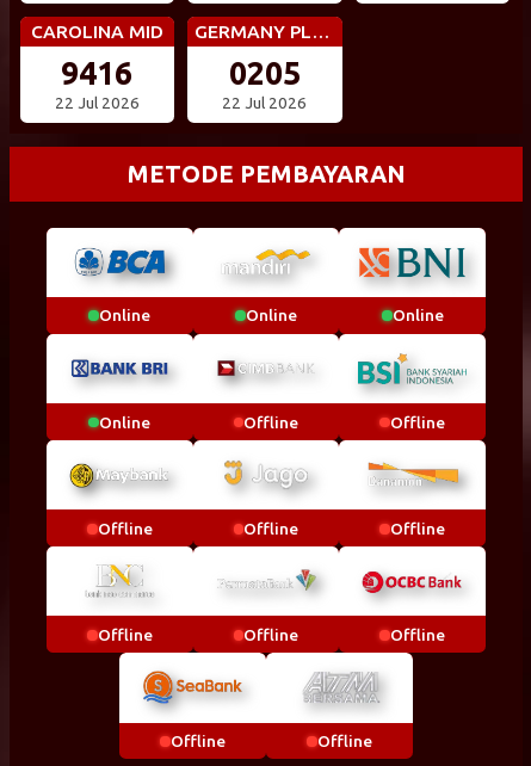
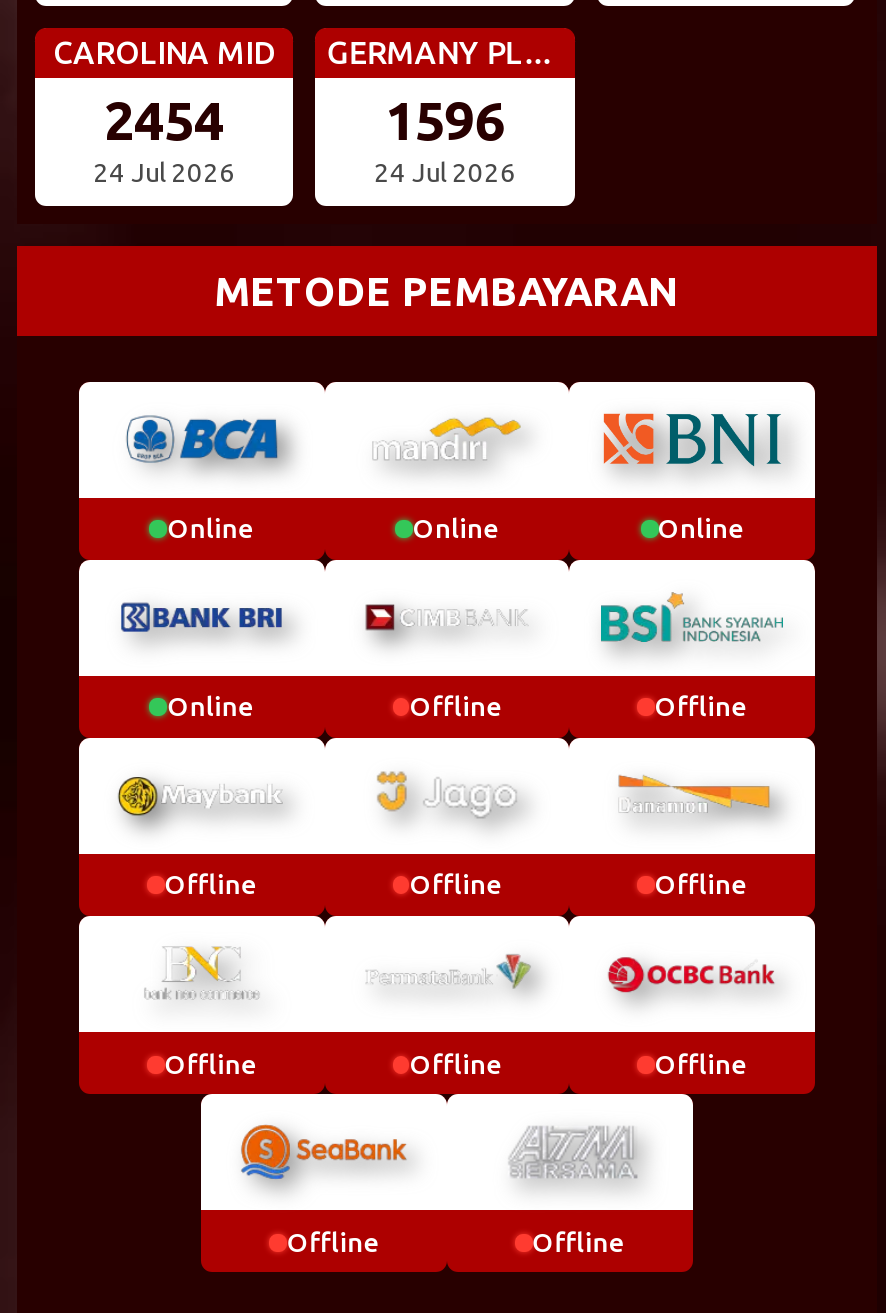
- 9416
+ 2454

- 0205
+ 1596

- 22 Jul 2026
+ 24 Jul 2026

- 22 Jul 2026
+ 24 Jul 2026
